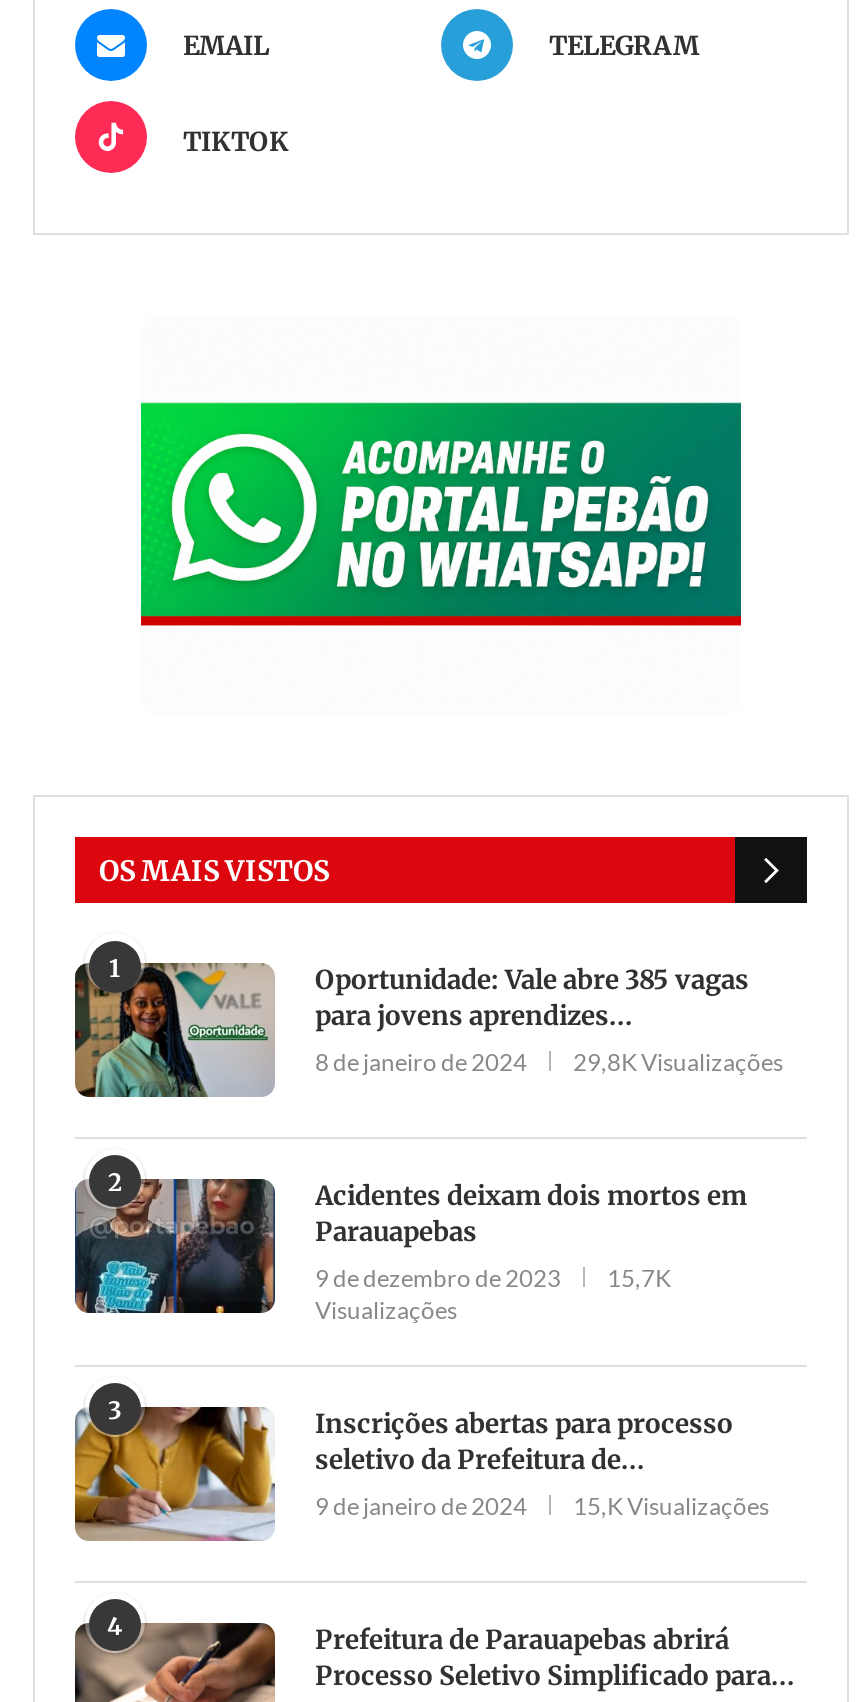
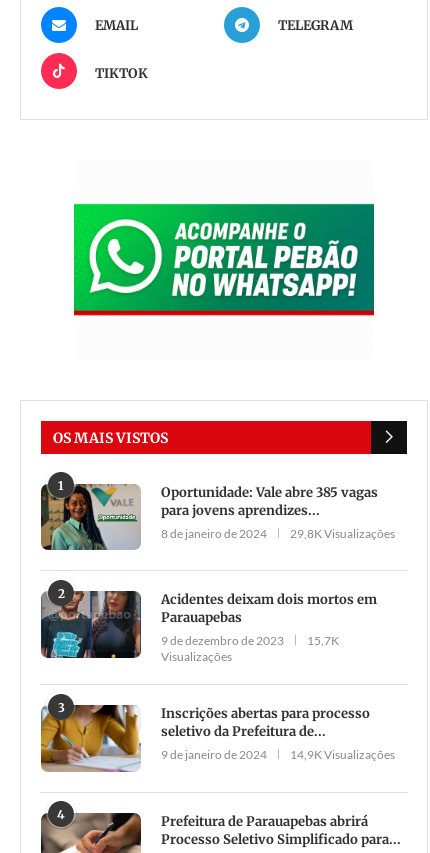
- 15,K Visualizações
+ 14,9K Visualizações
